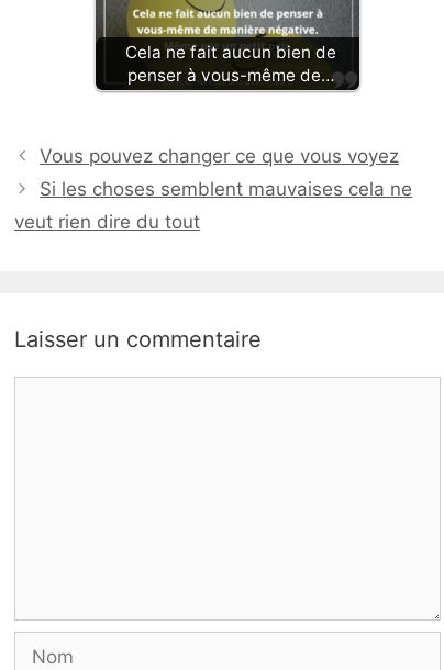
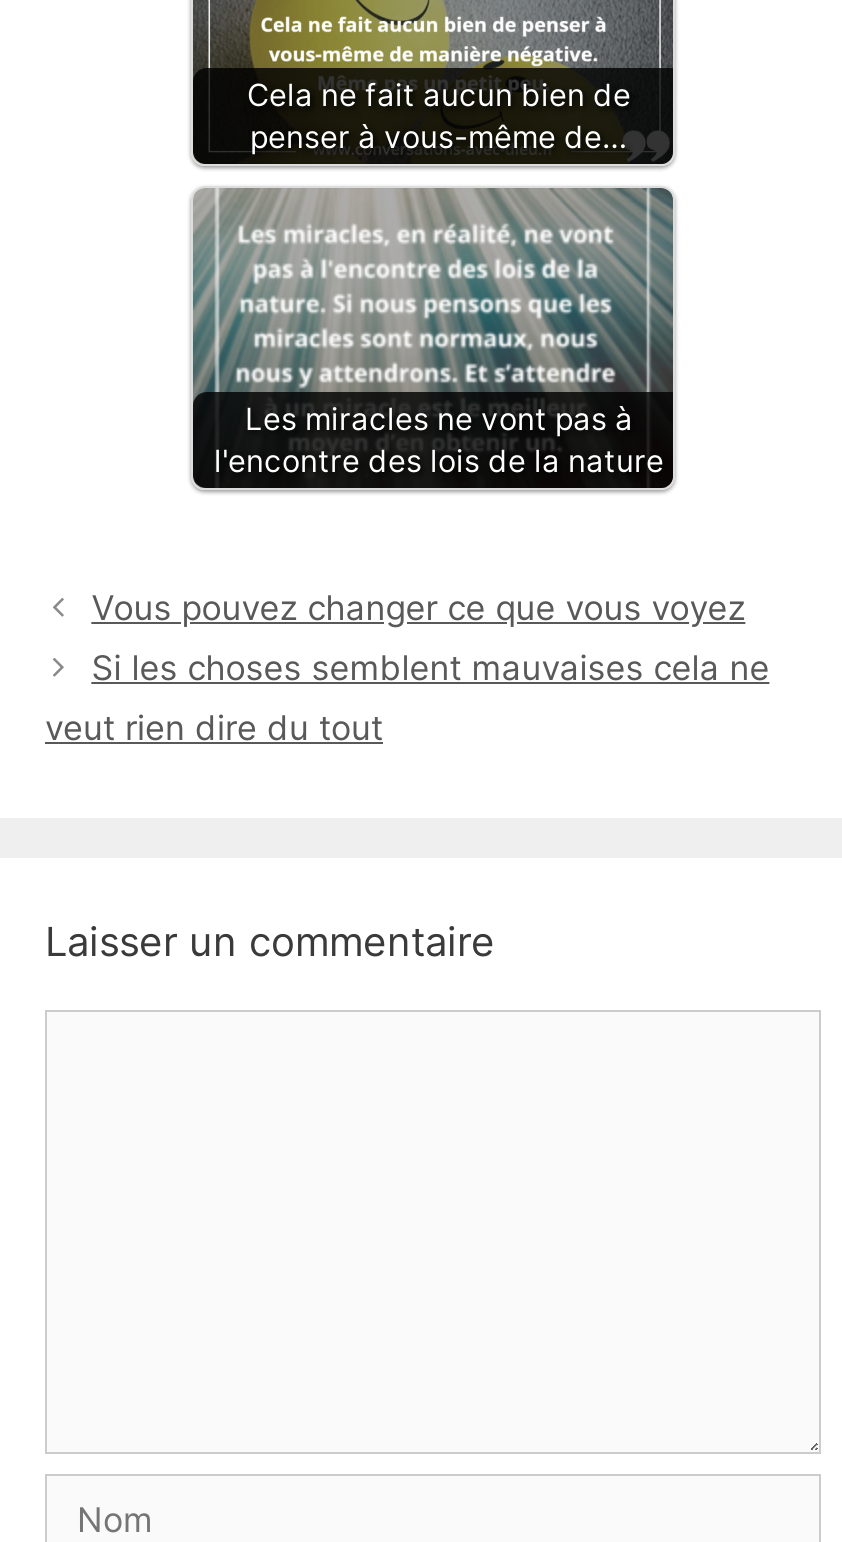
+ [image]
+ Les miracles ne vont pas à
+ l'encontre des lois de la nature
